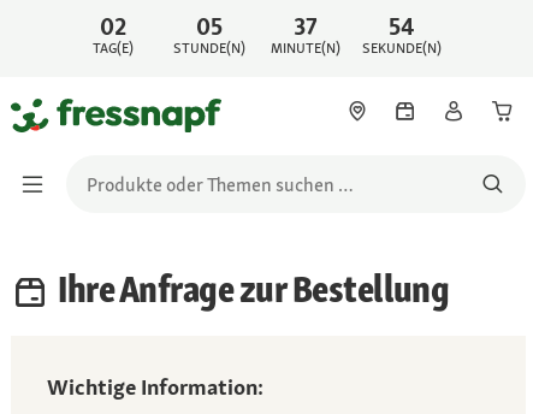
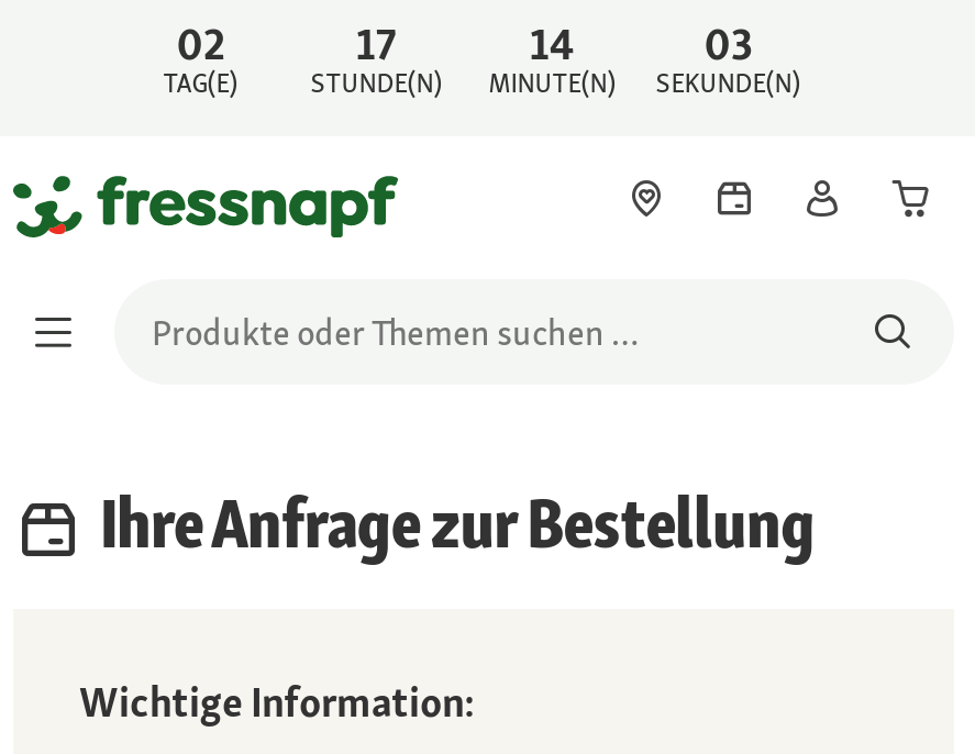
- 05
+ 17

- 37
+ 14

- 54
+ 03
